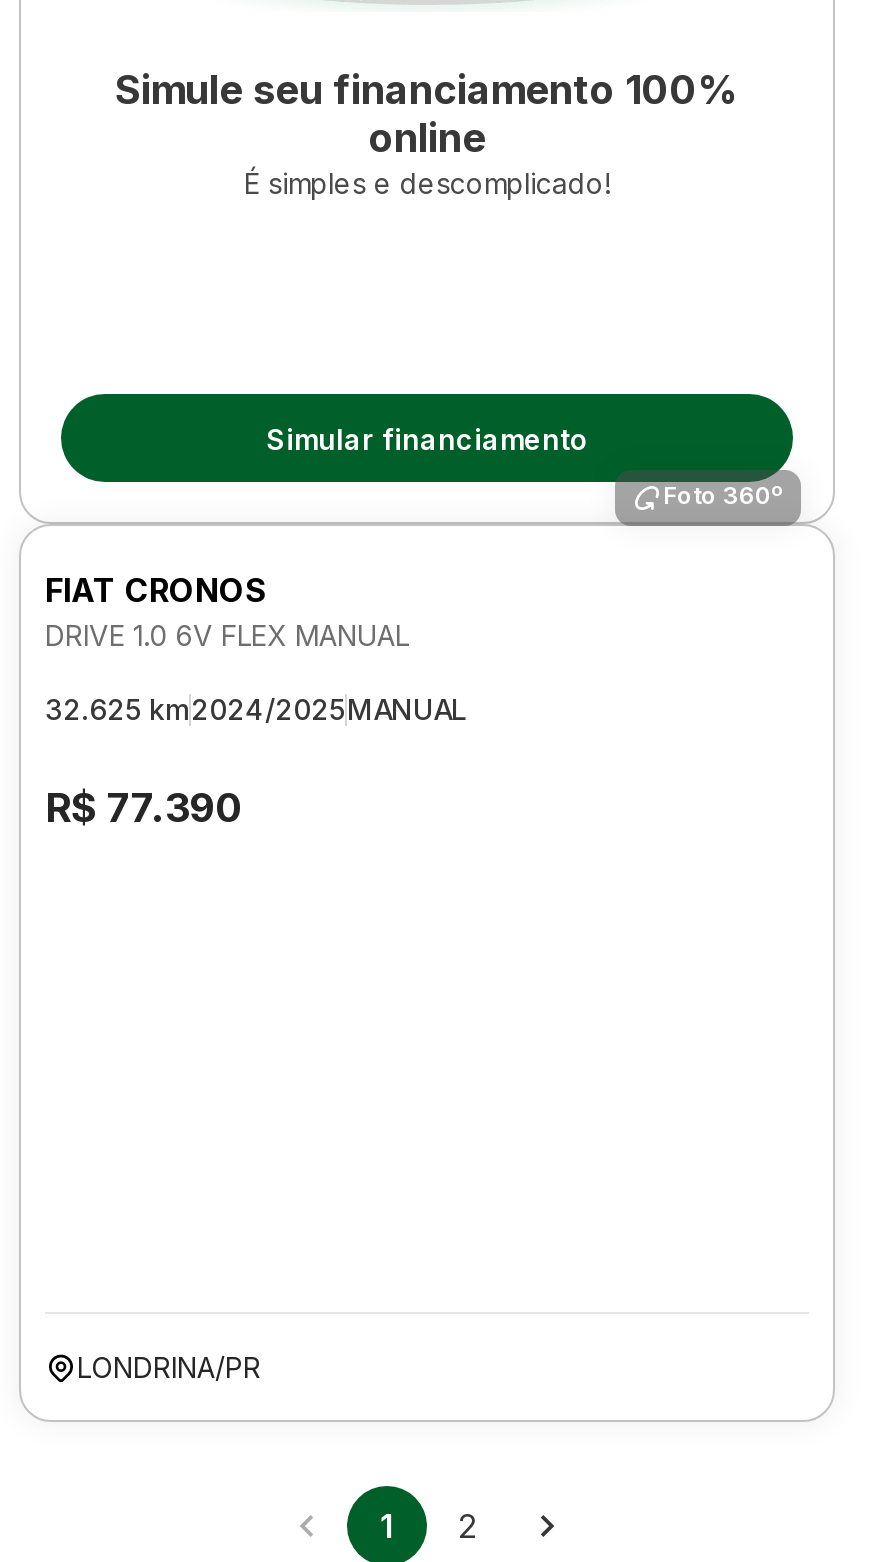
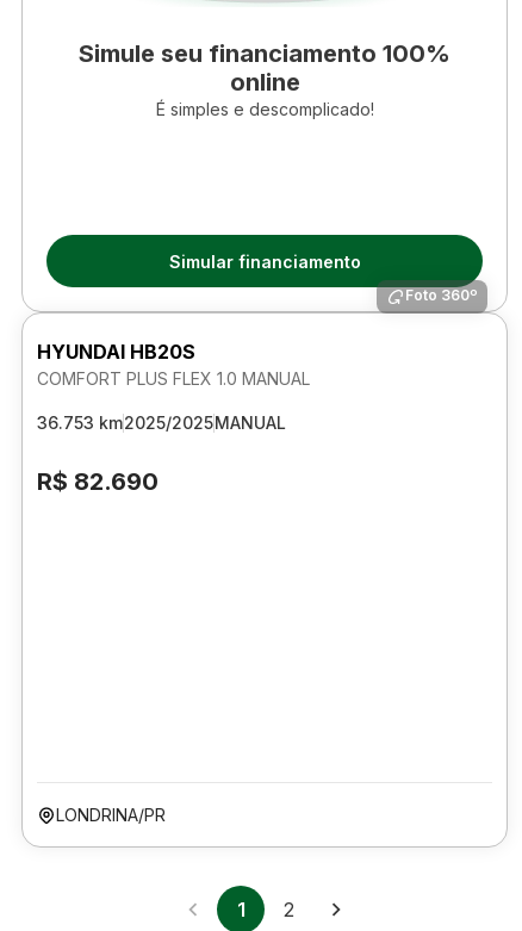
- FIAT CRONOS
- DRIVE 1.0 6V FLEX MANUAL
+ HYUNDAI HB20S
+ COMFORT PLUS FLEX 1.0 MANUAL

- 32.625 km2024/2025MANUAL
+ 36.753 km2025/2025MANUAL

- R$ 77.390
+ R$ 82.690
